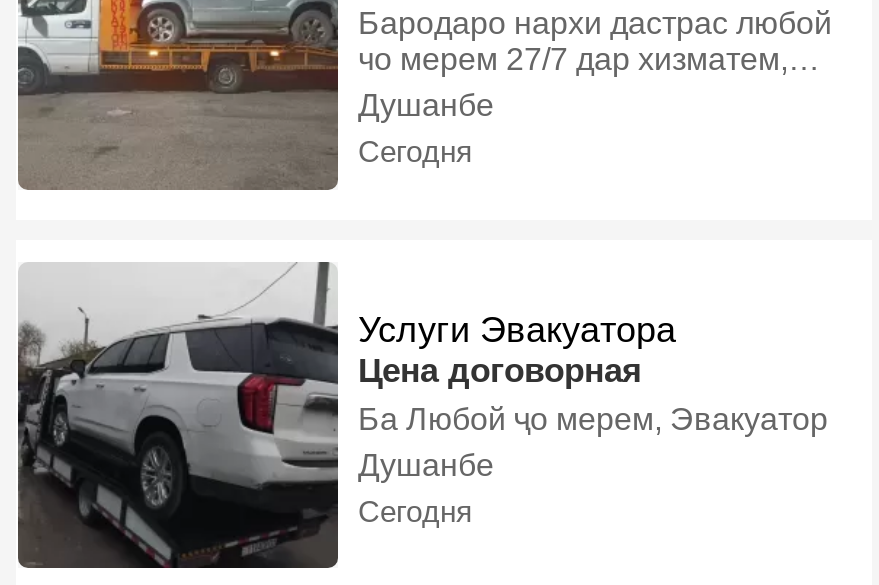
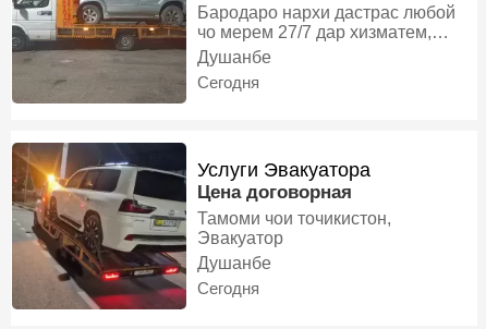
- [image]
- Ба Любой ҷо мерем, Эвакуатор
+ [image]
+ Тамоми чои точикистон,
+ Эвакуатор
